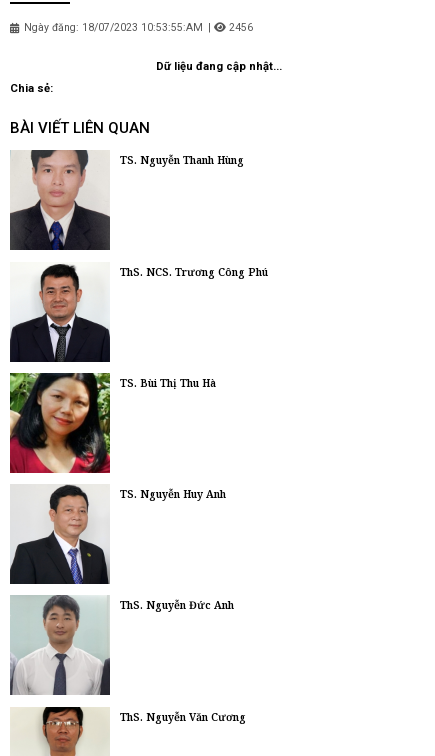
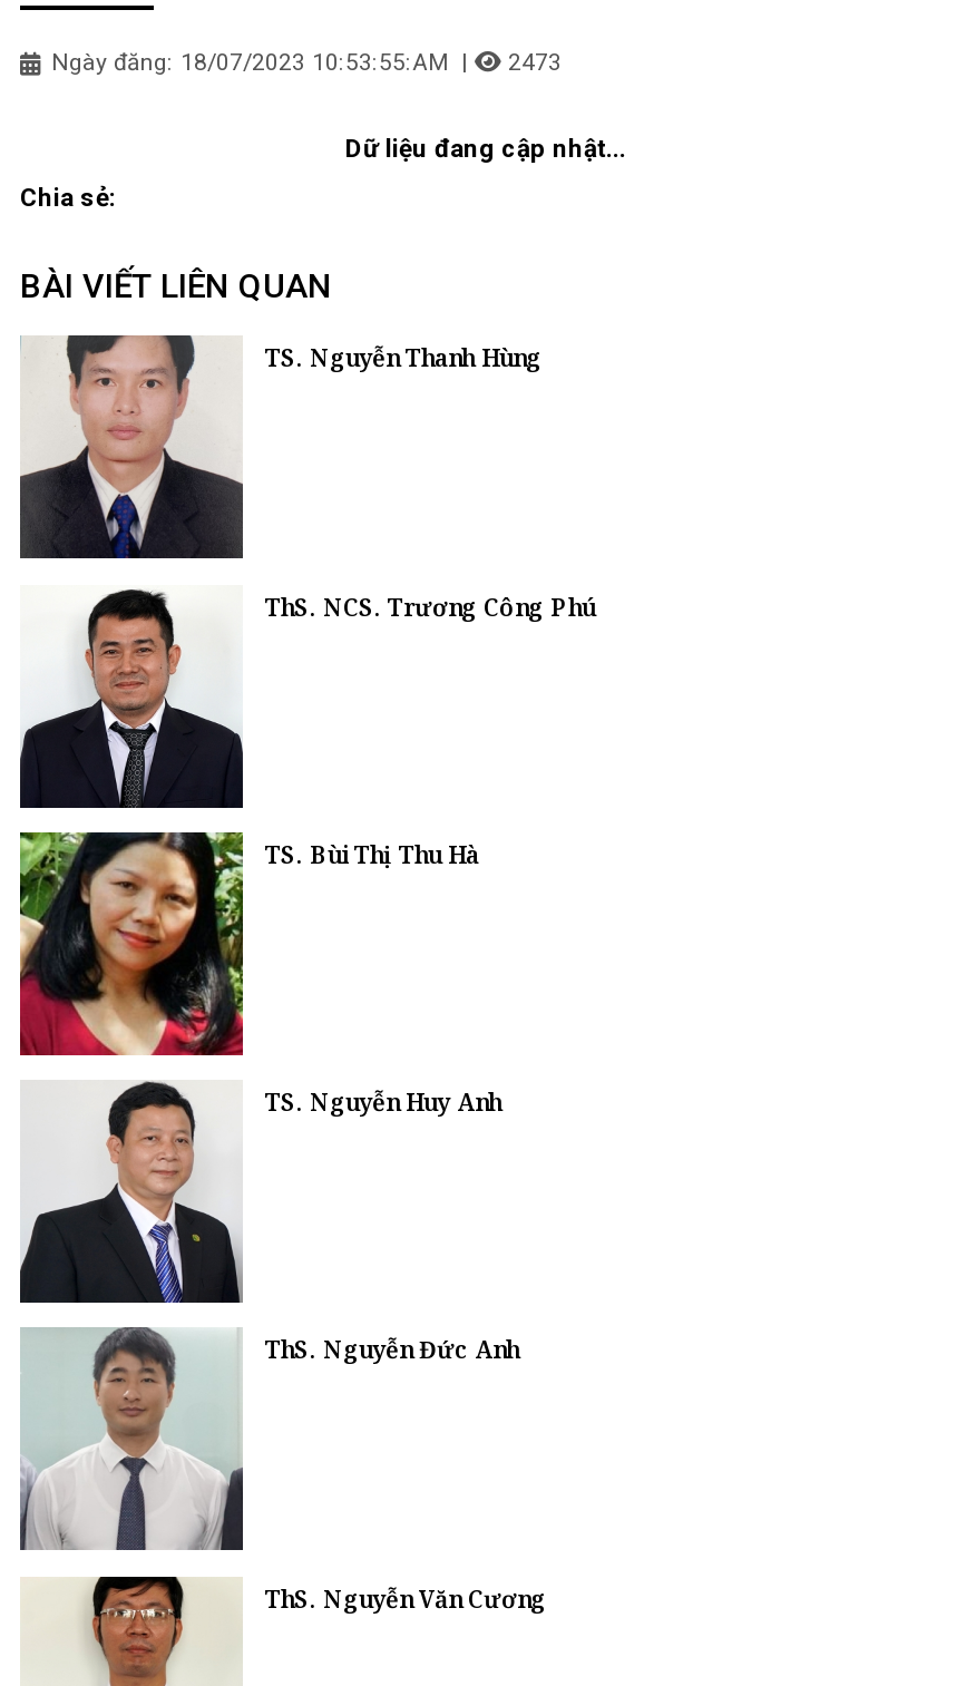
- 2456
+ 2473
